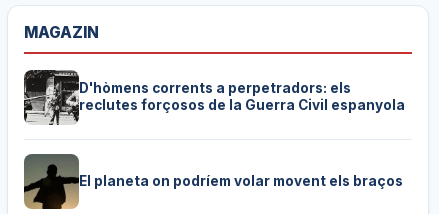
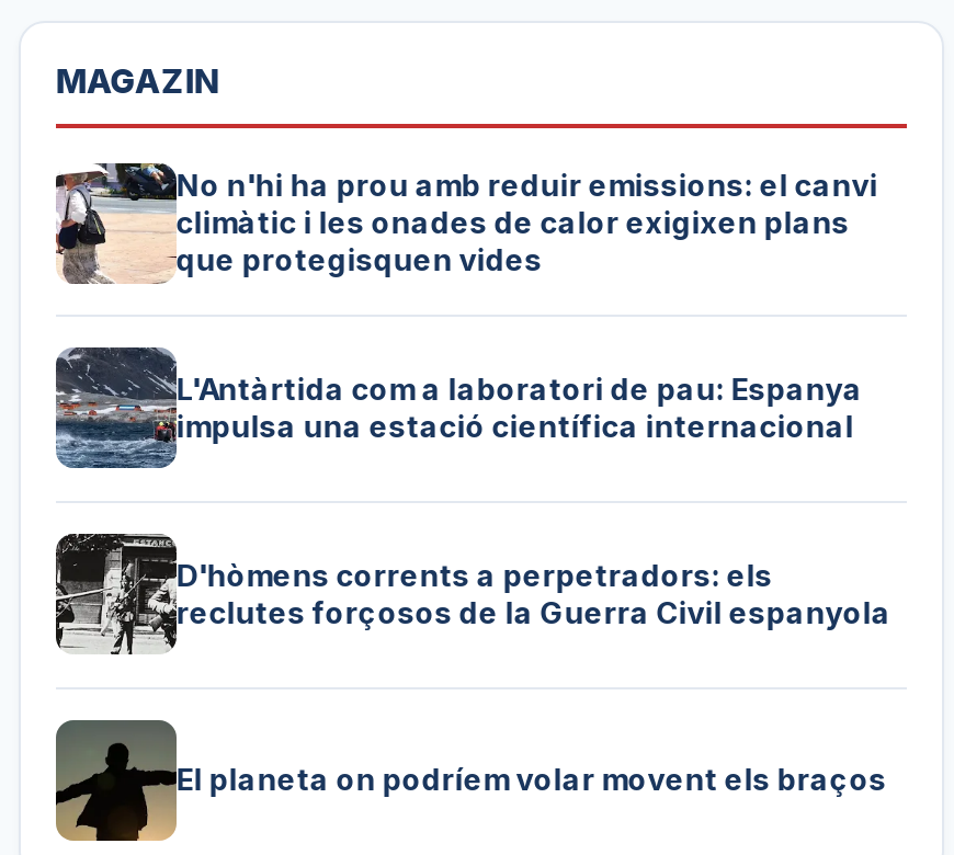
+ [image]
+ No n'hi ha prou amb reduir emissions: el canvi
+ climàtic i les onades de calor exigixen plans
+ que protegisquen vides

+ [image]
+ L'Antàrtida com a laboratori de pau: Espanya
+ impulsa una estació científica internacional
